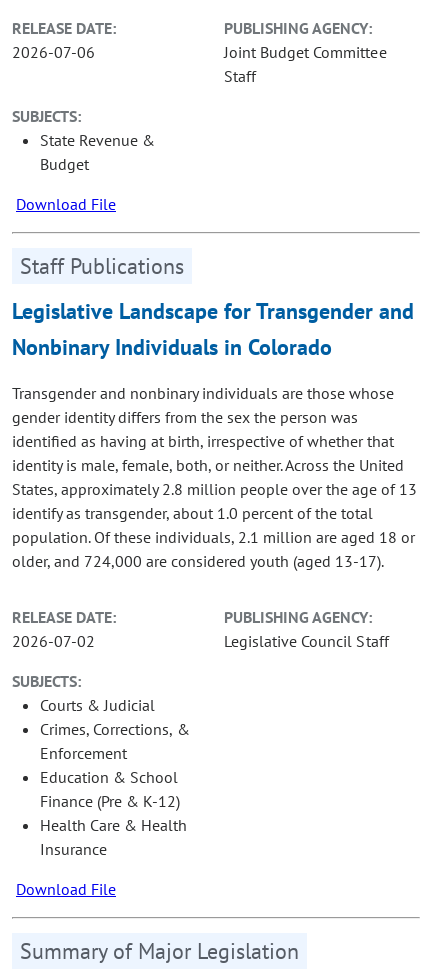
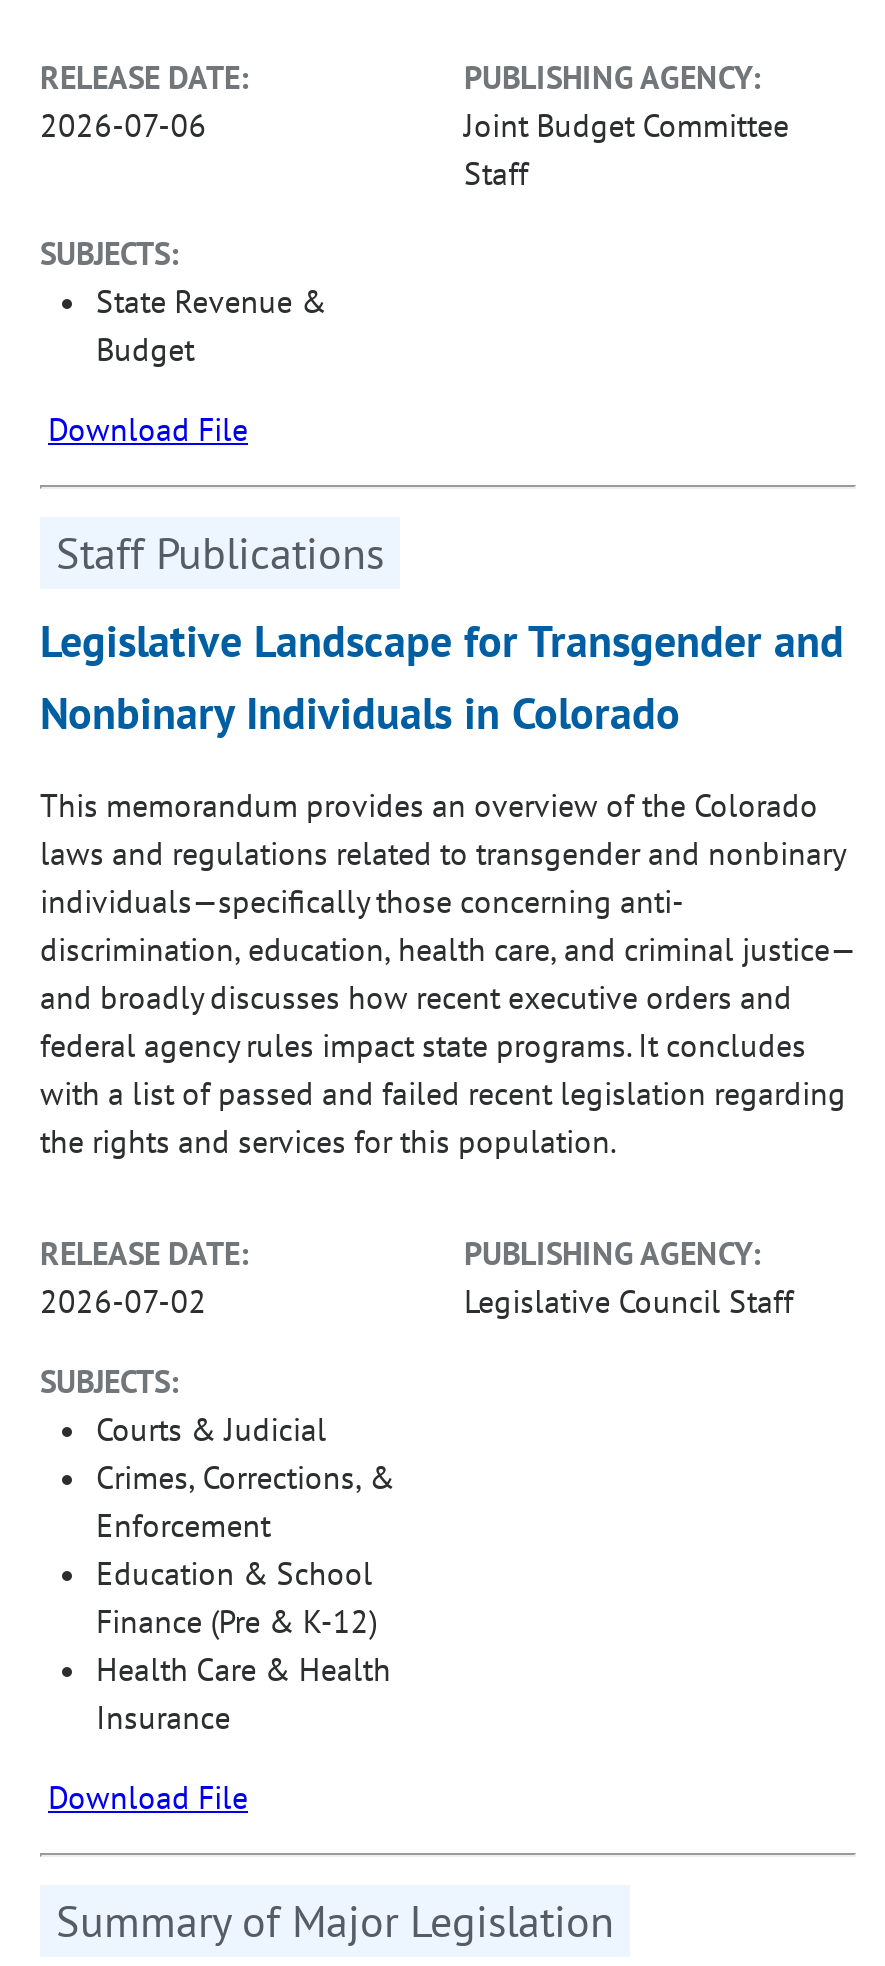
- Transgender and nonbinary individuals are those whose
- gender identity differs from the sex the person was
- identified as having at birth, irrespective of whether that
- identity is male, female, both, or neither. Across the United
- States, approximately 2.8 million people over the age of 13
- identify as transgender, about 1.0 percent of the total
- population. Of these individuals, 2.1 million are aged 18 or
- older, and 724,000 are considered youth (aged 13-17).
+ This memorandum provides an overview of the Colorado
+ laws and regulations related to transgender and nonbinary
+ individuals—specifically those concerning anti-
+ discrimination, education, health care, and criminal justice—
+ and broadly discusses how recent executive orders and
+ federal agency rules impact state programs. It concludes
+ with a list of passed and failed recent legislation regarding
+ the rights and services for this population.
